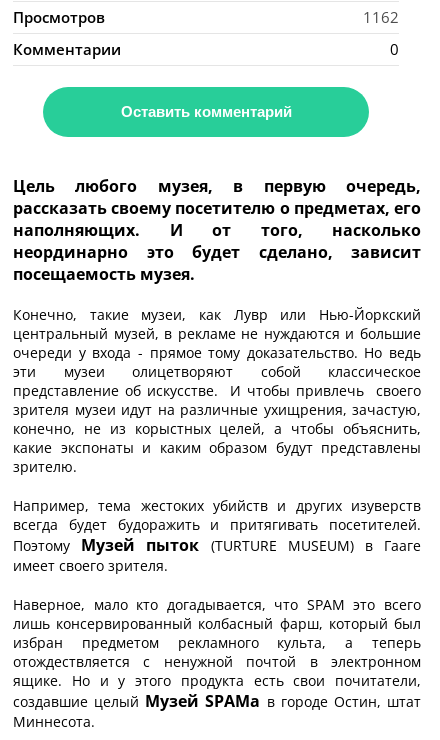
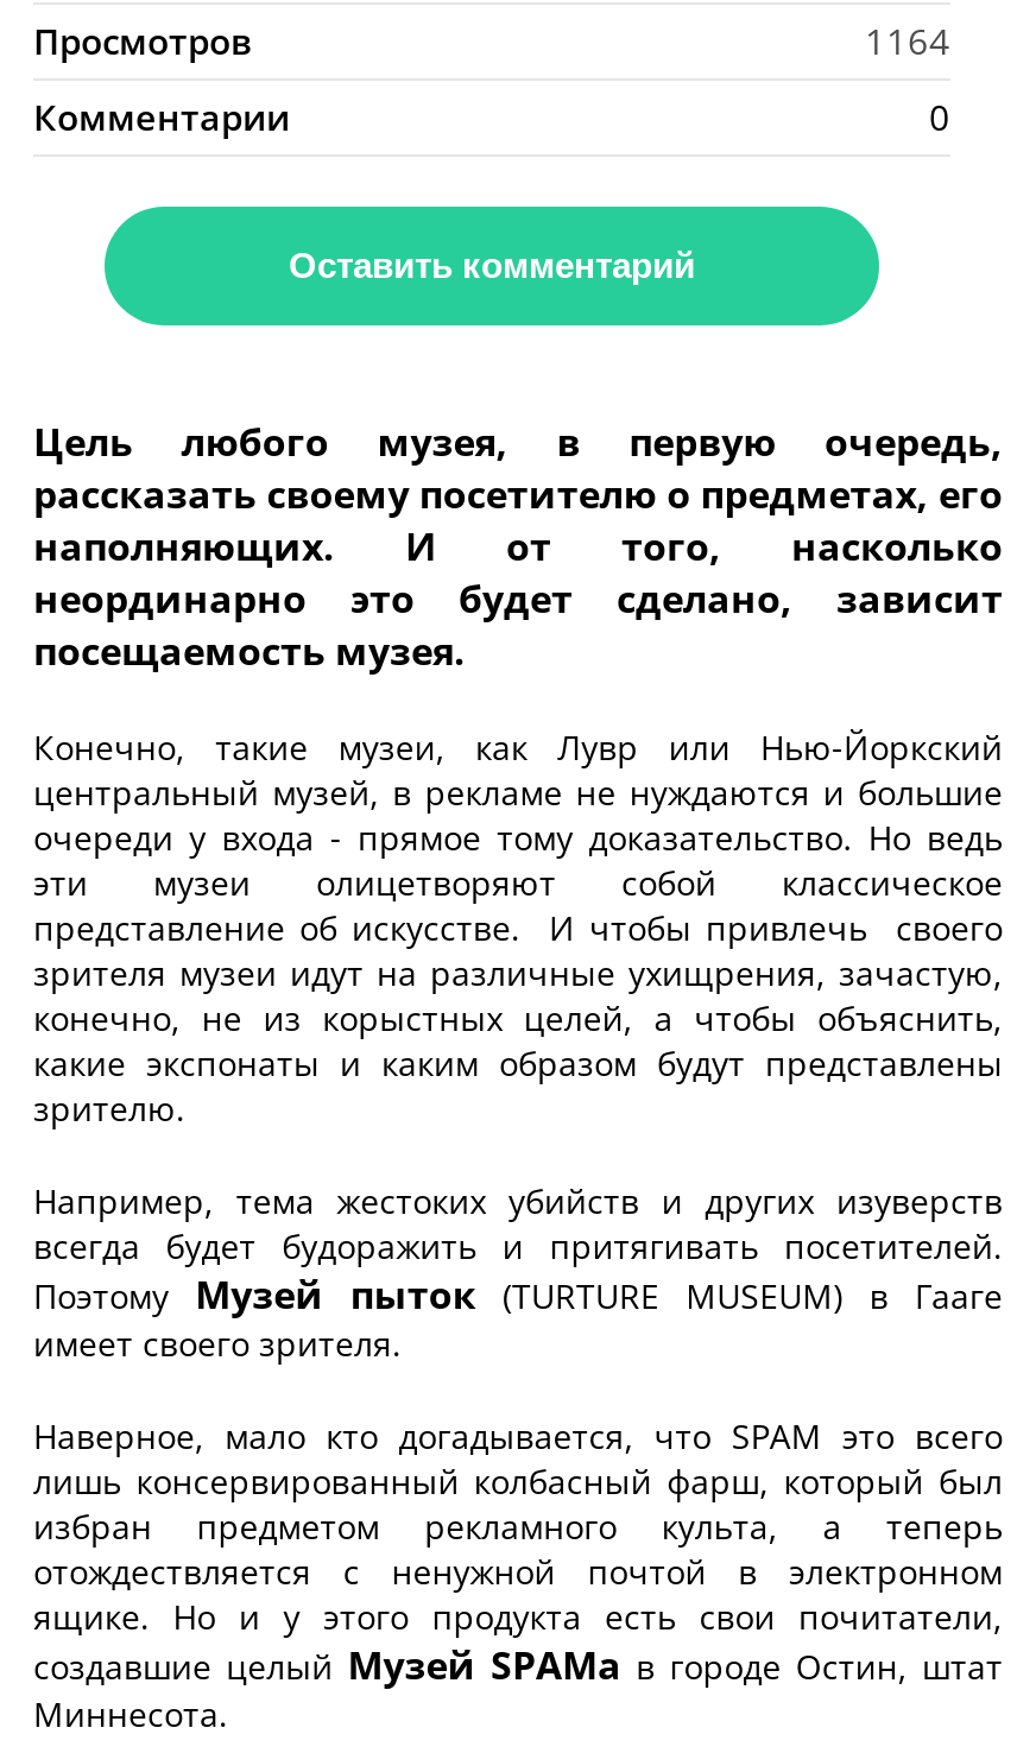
- 1162
+ 1164
